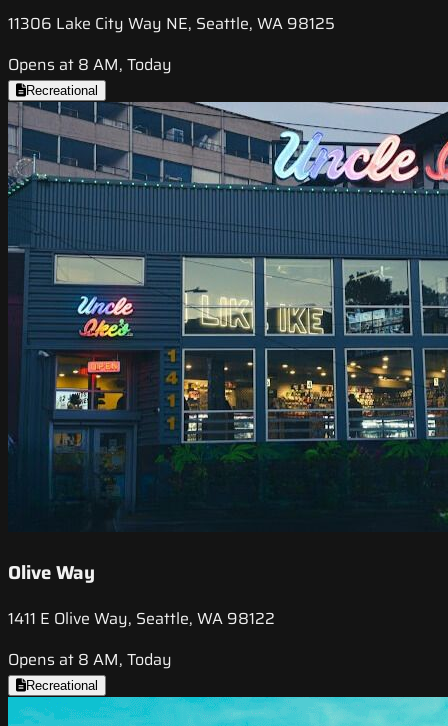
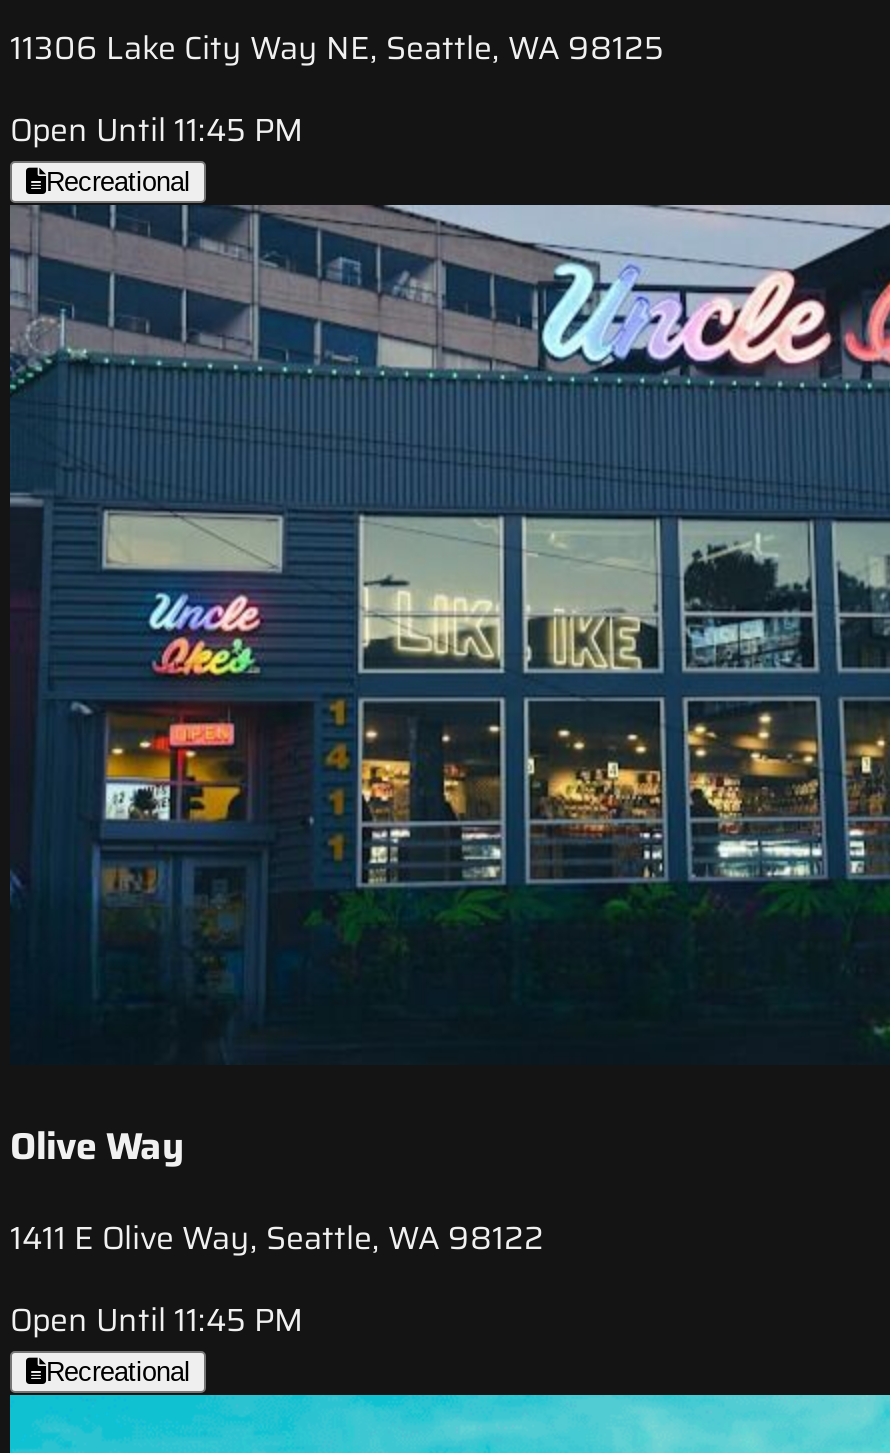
- Opens at 8 AM, Today
+ Open Until 11:45 PM

- Opens at 8 AM, Today
+ Open Until 11:45 PM
